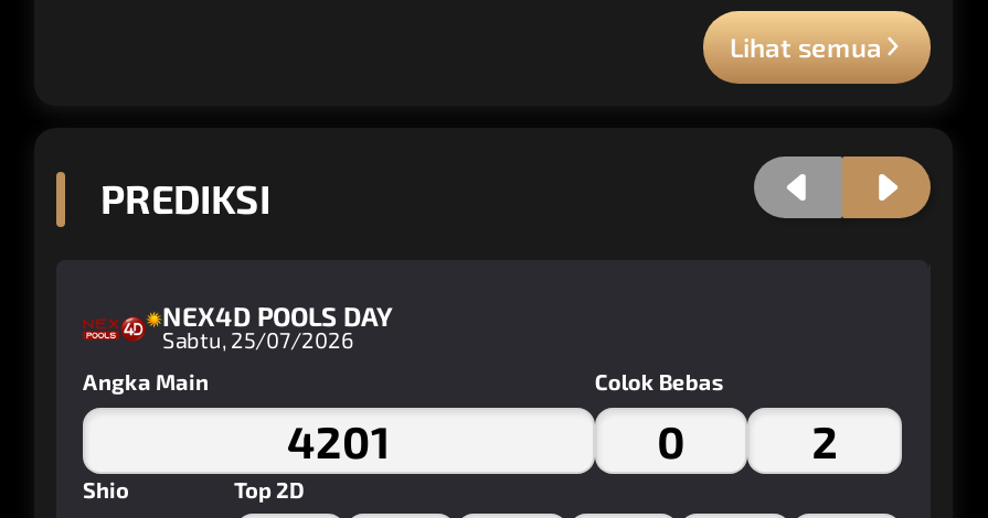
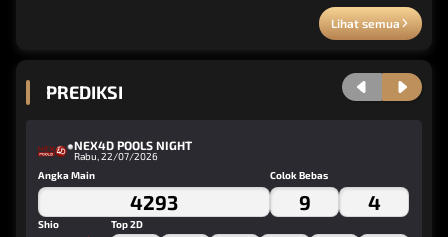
- NEX4D POOLS DAY
- Sabtu, 25/07/2026
+ NEX4D POOLS NIGHT
+ Rabu, 22/07/2026

- 4201
+ 4293

- 0
+ 9

- 2
+ 4
